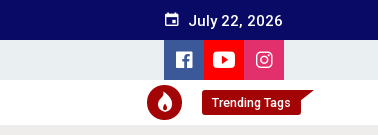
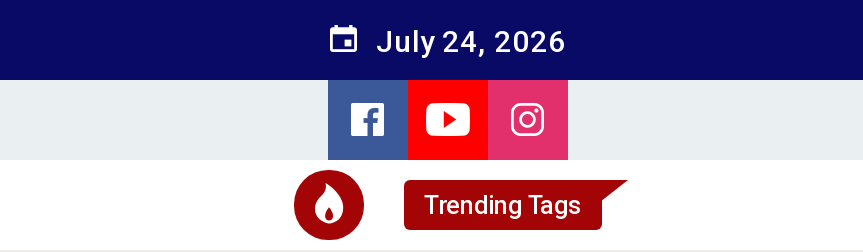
- July 22, 2026
+ July 24, 2026
